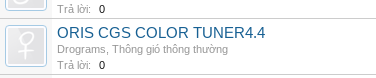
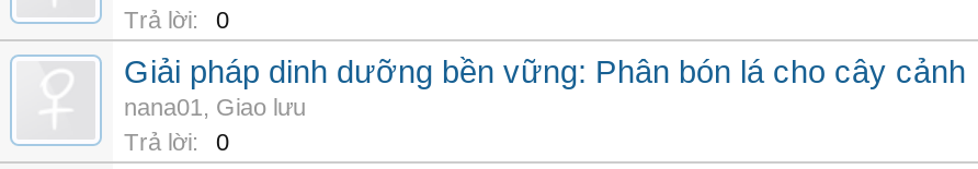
- ORIS CGS COLOR TUNER4.4
- Drograms, Thông gió thông thường
+ Giải pháp dinh dưỡng bền vững: Phân bón lá cho cây cảnh
+ nana01, Giao lưu
